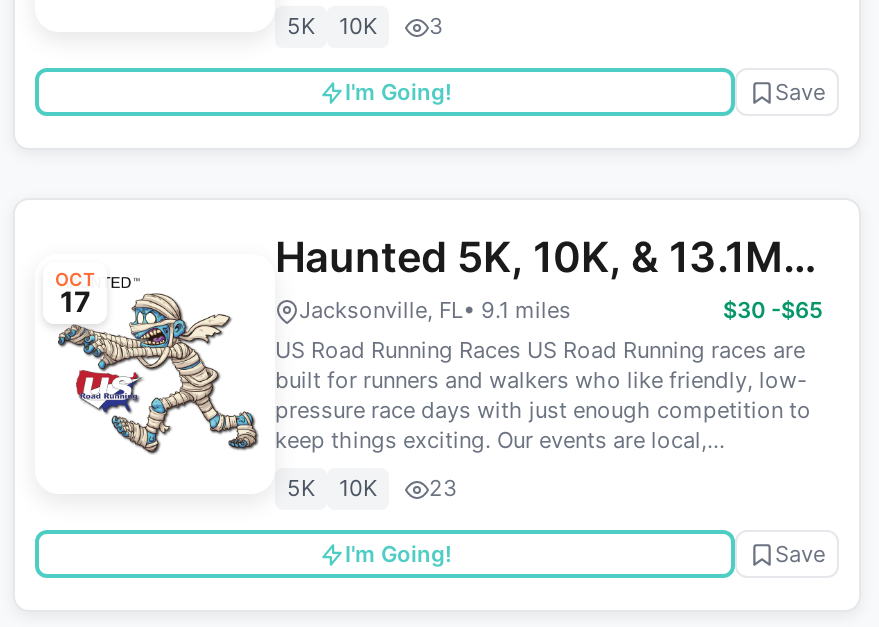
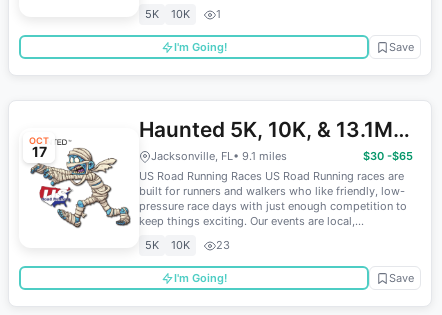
- 5K 10K 3
+ 5K 10K 1
